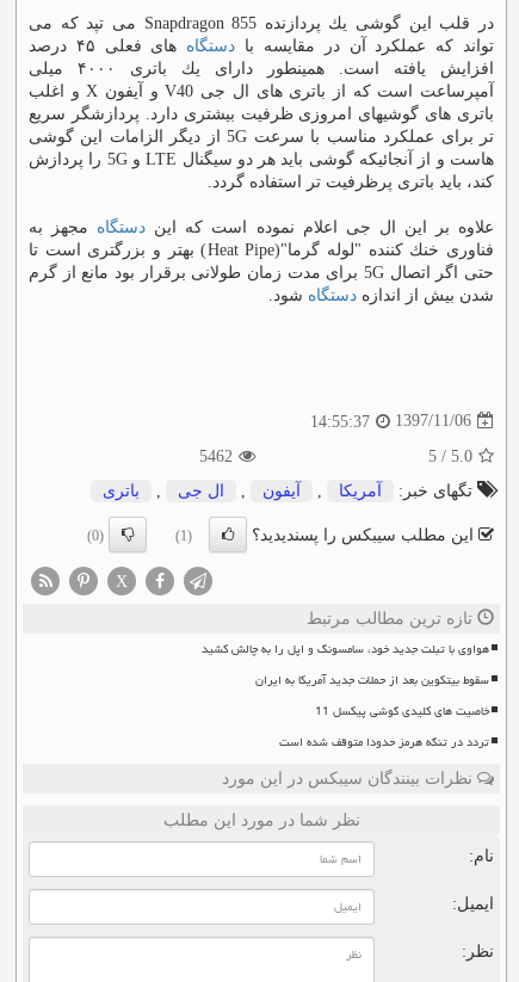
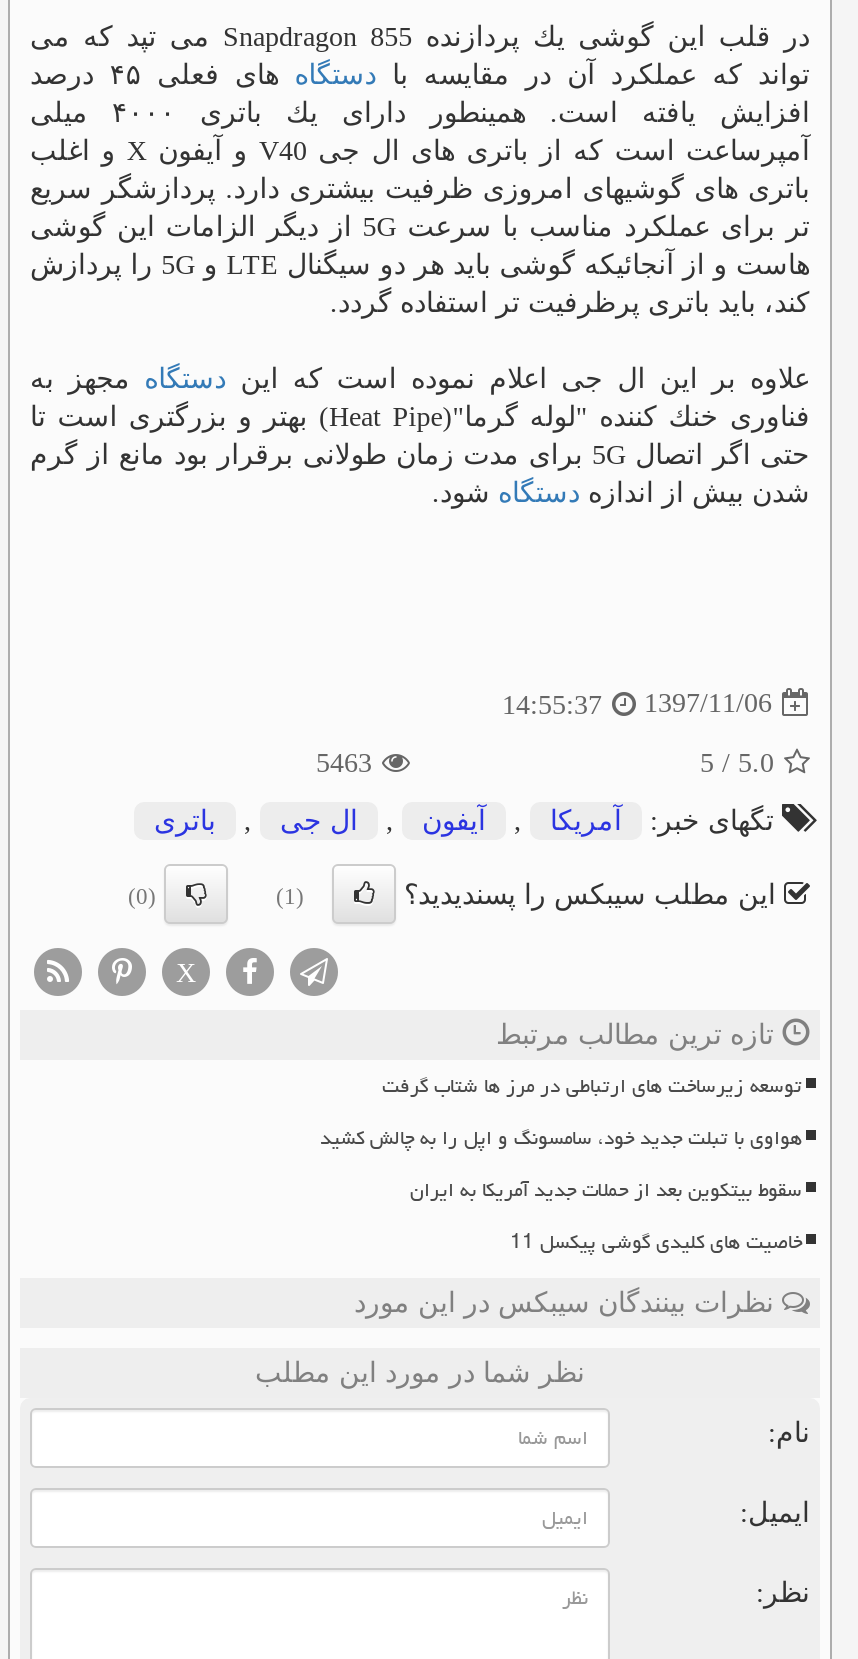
- 5462
+ 5463

+ توسعه زیرساخت های ارتباطی در مرز ها شتاب گرفت

moved down: هواوی با تبلت جدید خود، سامسونگ و اپل را به چالش کشید | سقوط بیتکوین بعد از حملات جدید آمریکا به ایران

- تردد در تنگه هرمز حدودا متوقف شده است
